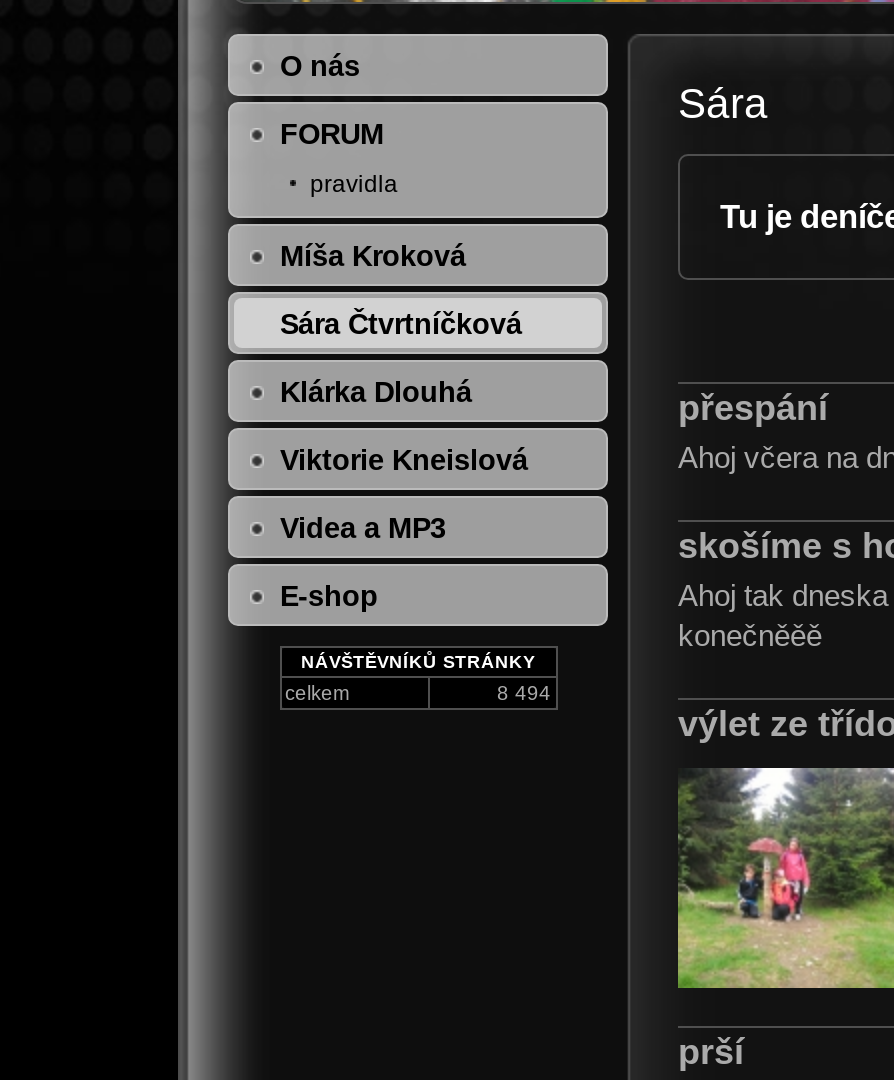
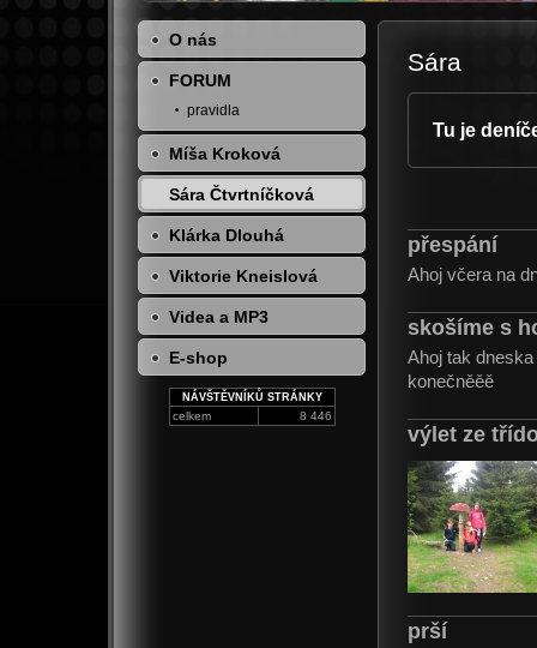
- 8 494
+ 8 446
